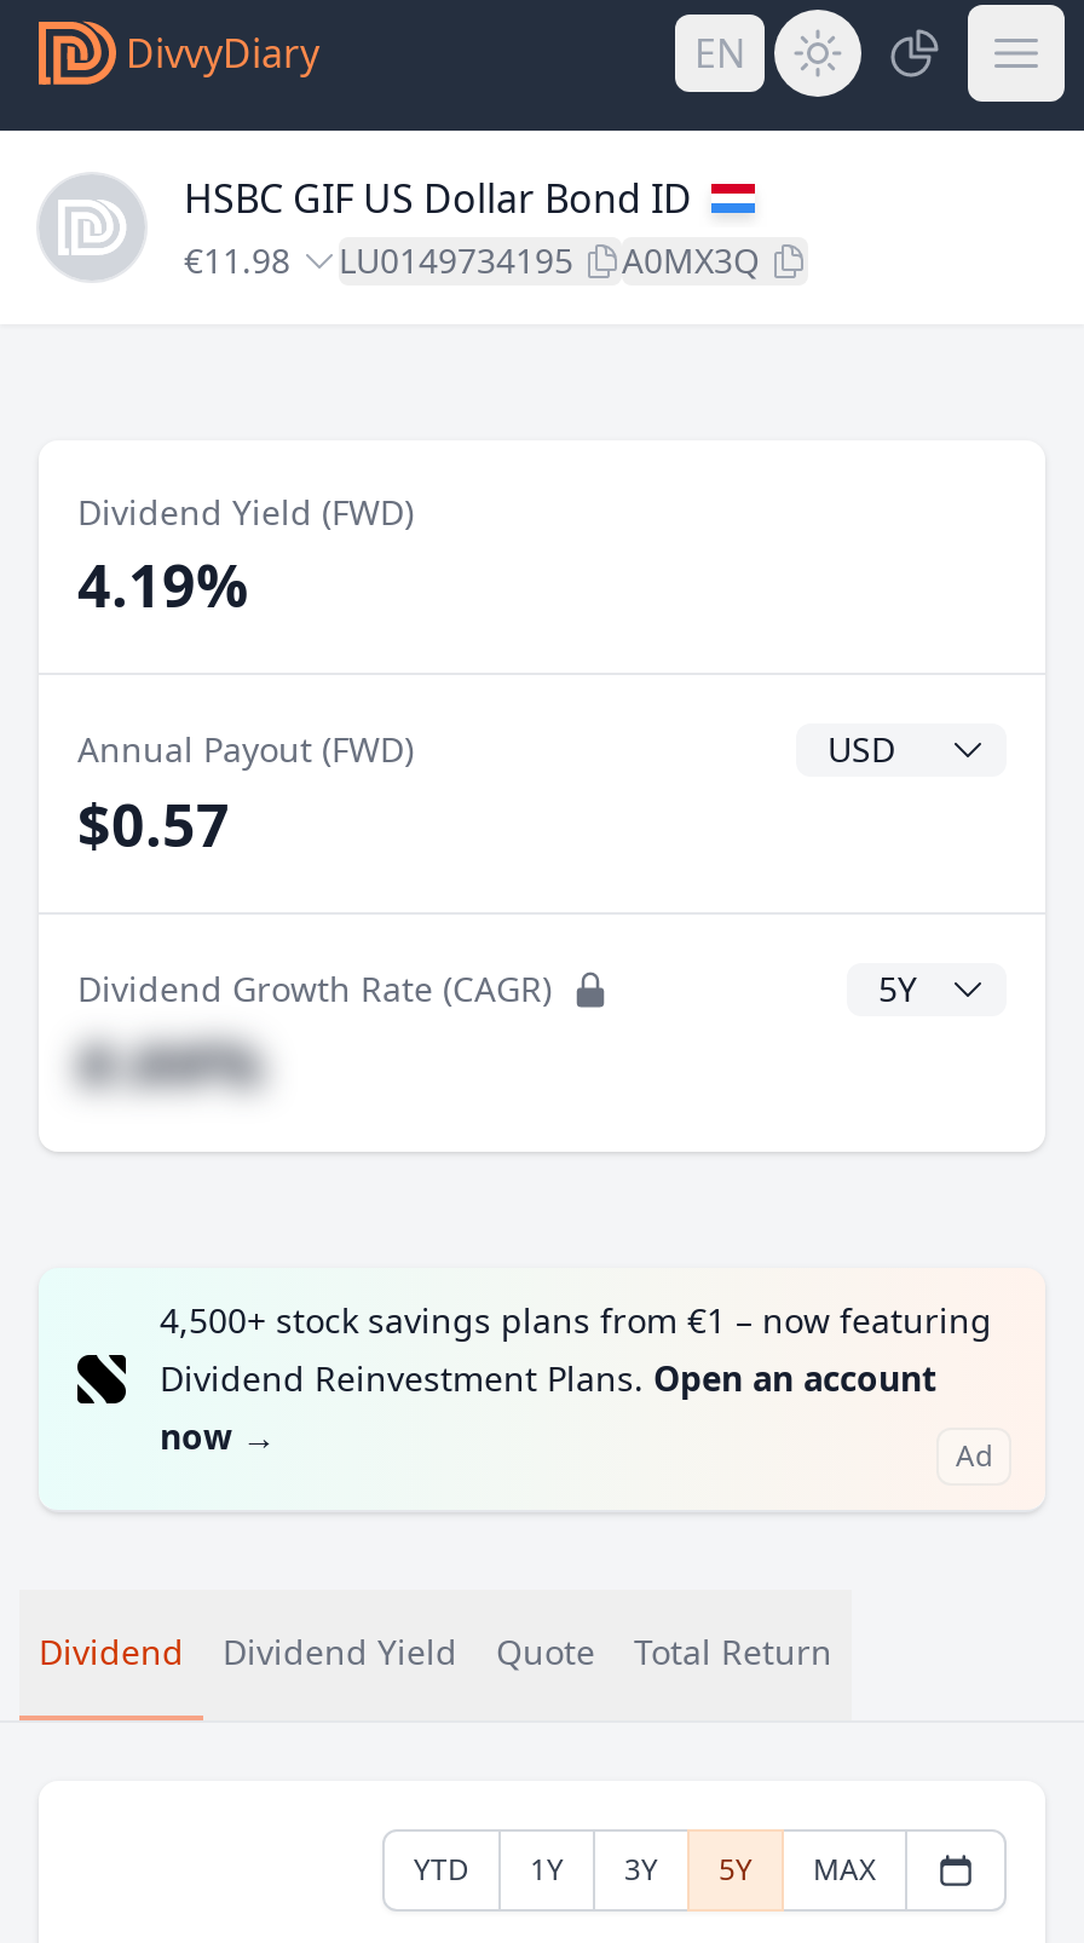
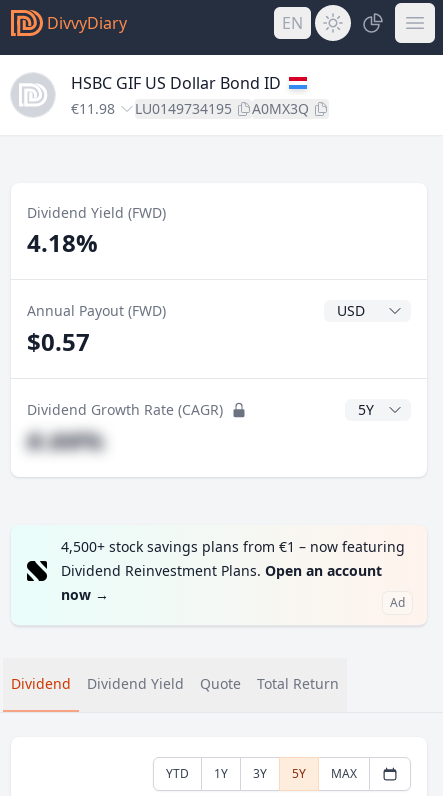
- 4.19%
+ 4.18%
